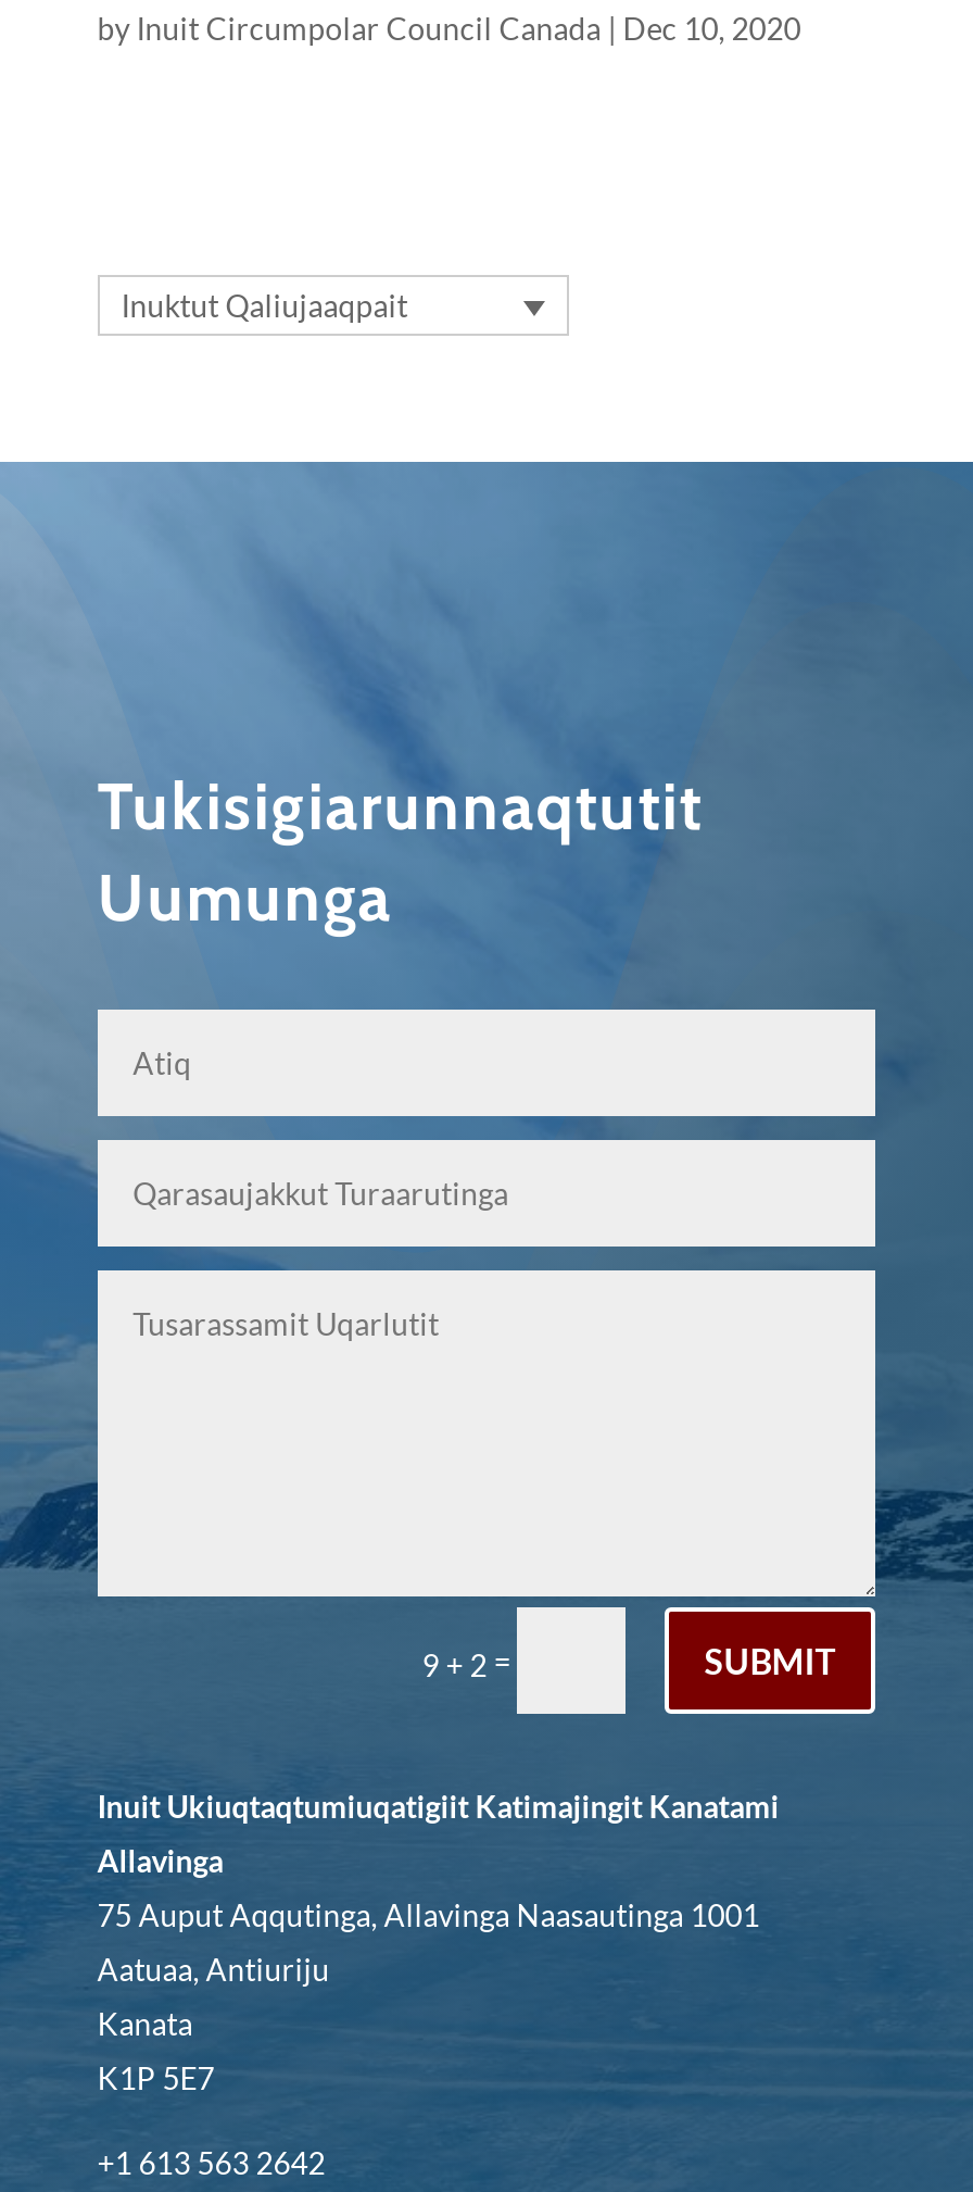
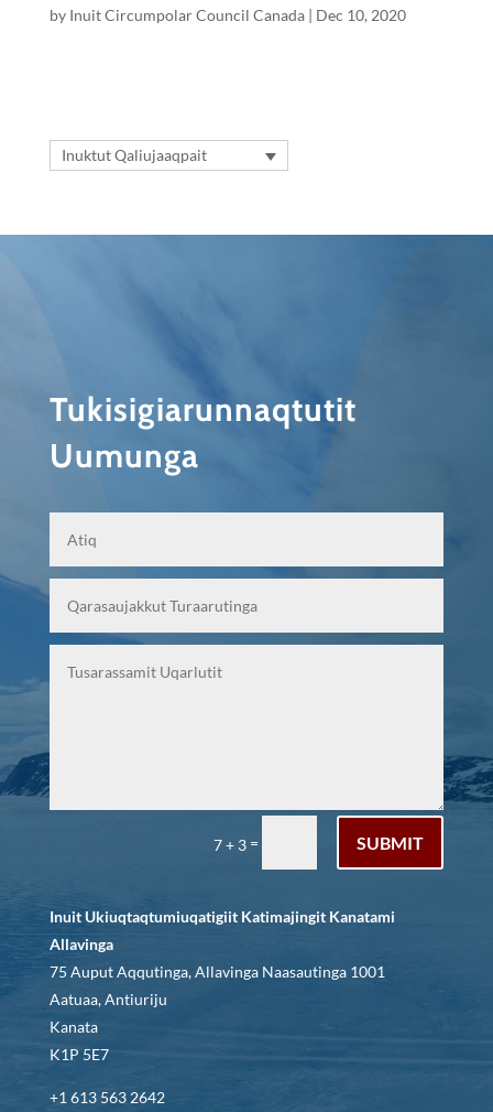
- 9 + 2 =
+ 7 + 3 =
